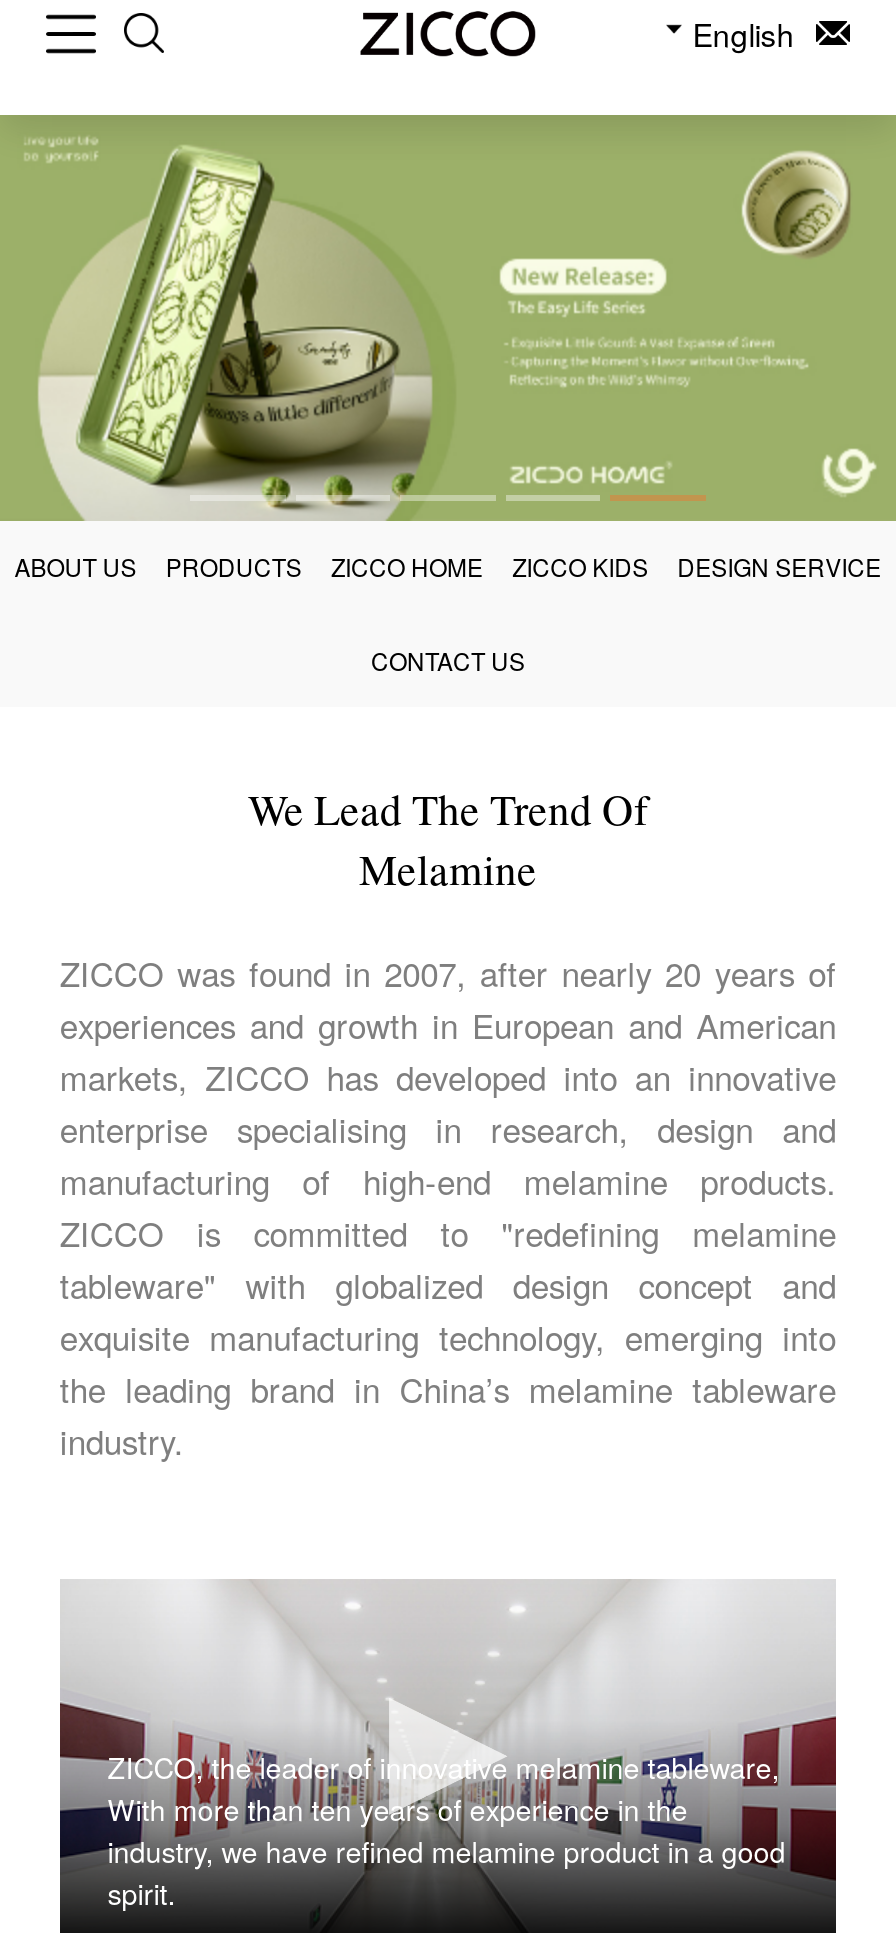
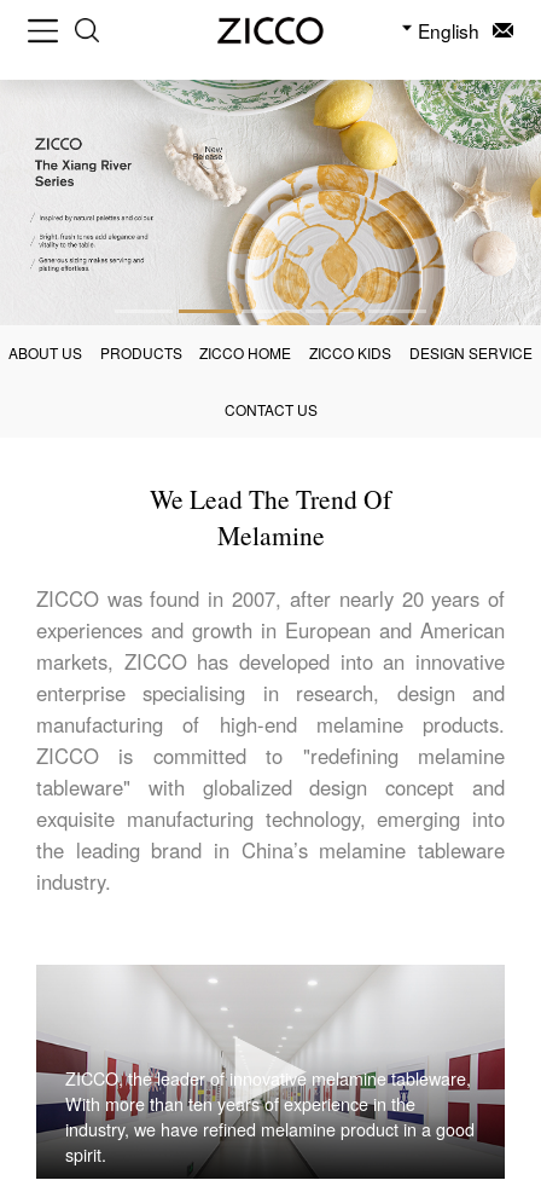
- [image]
+ [image]
